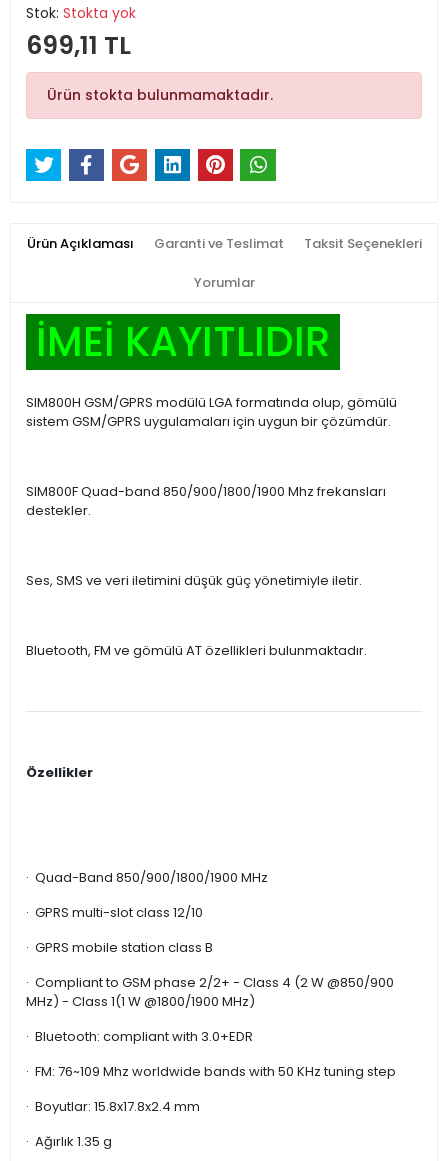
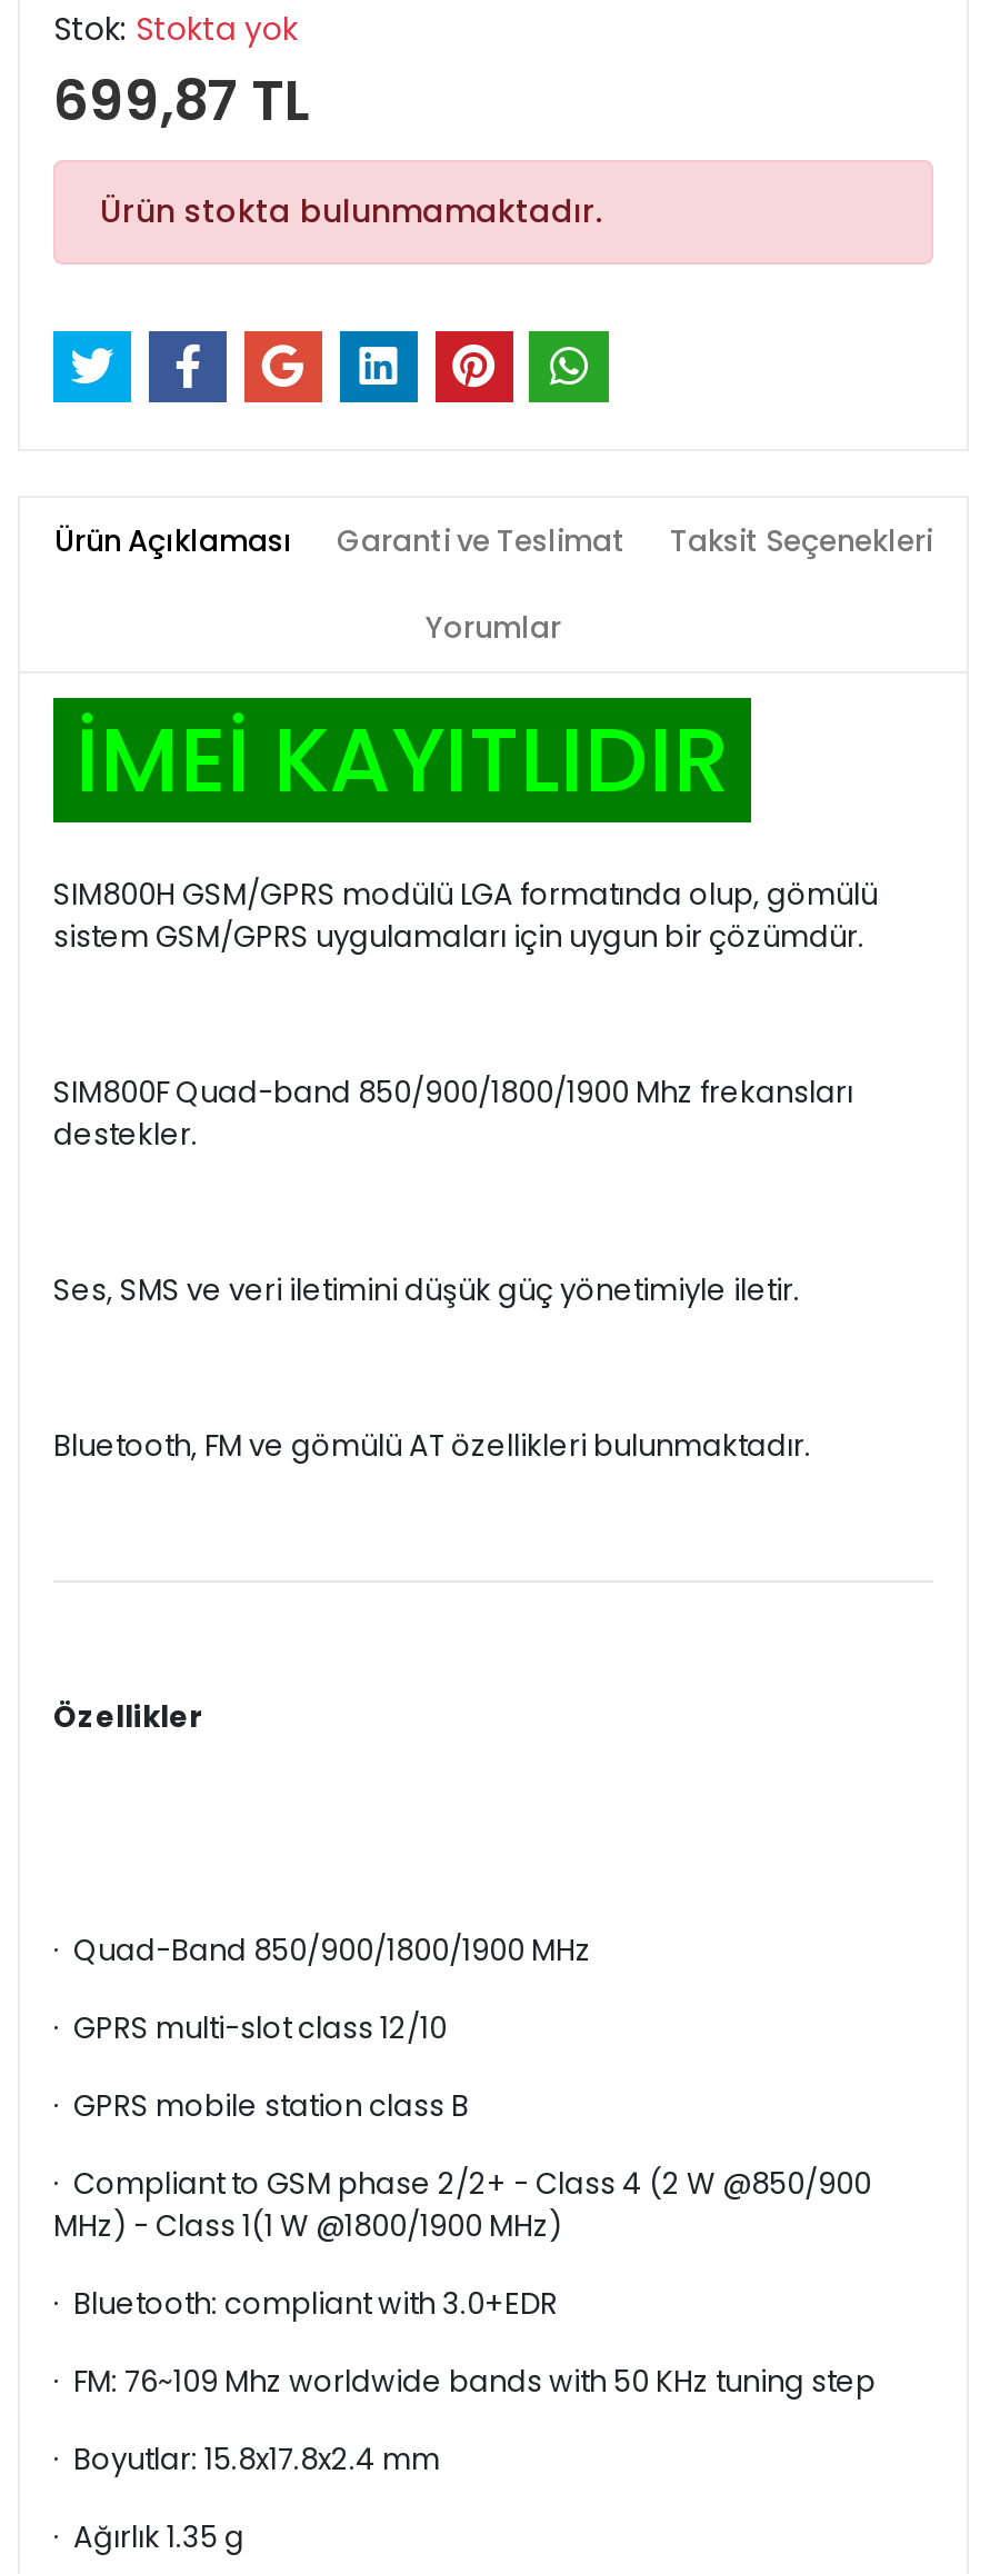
- 699,11 TL
+ 699,87 TL
